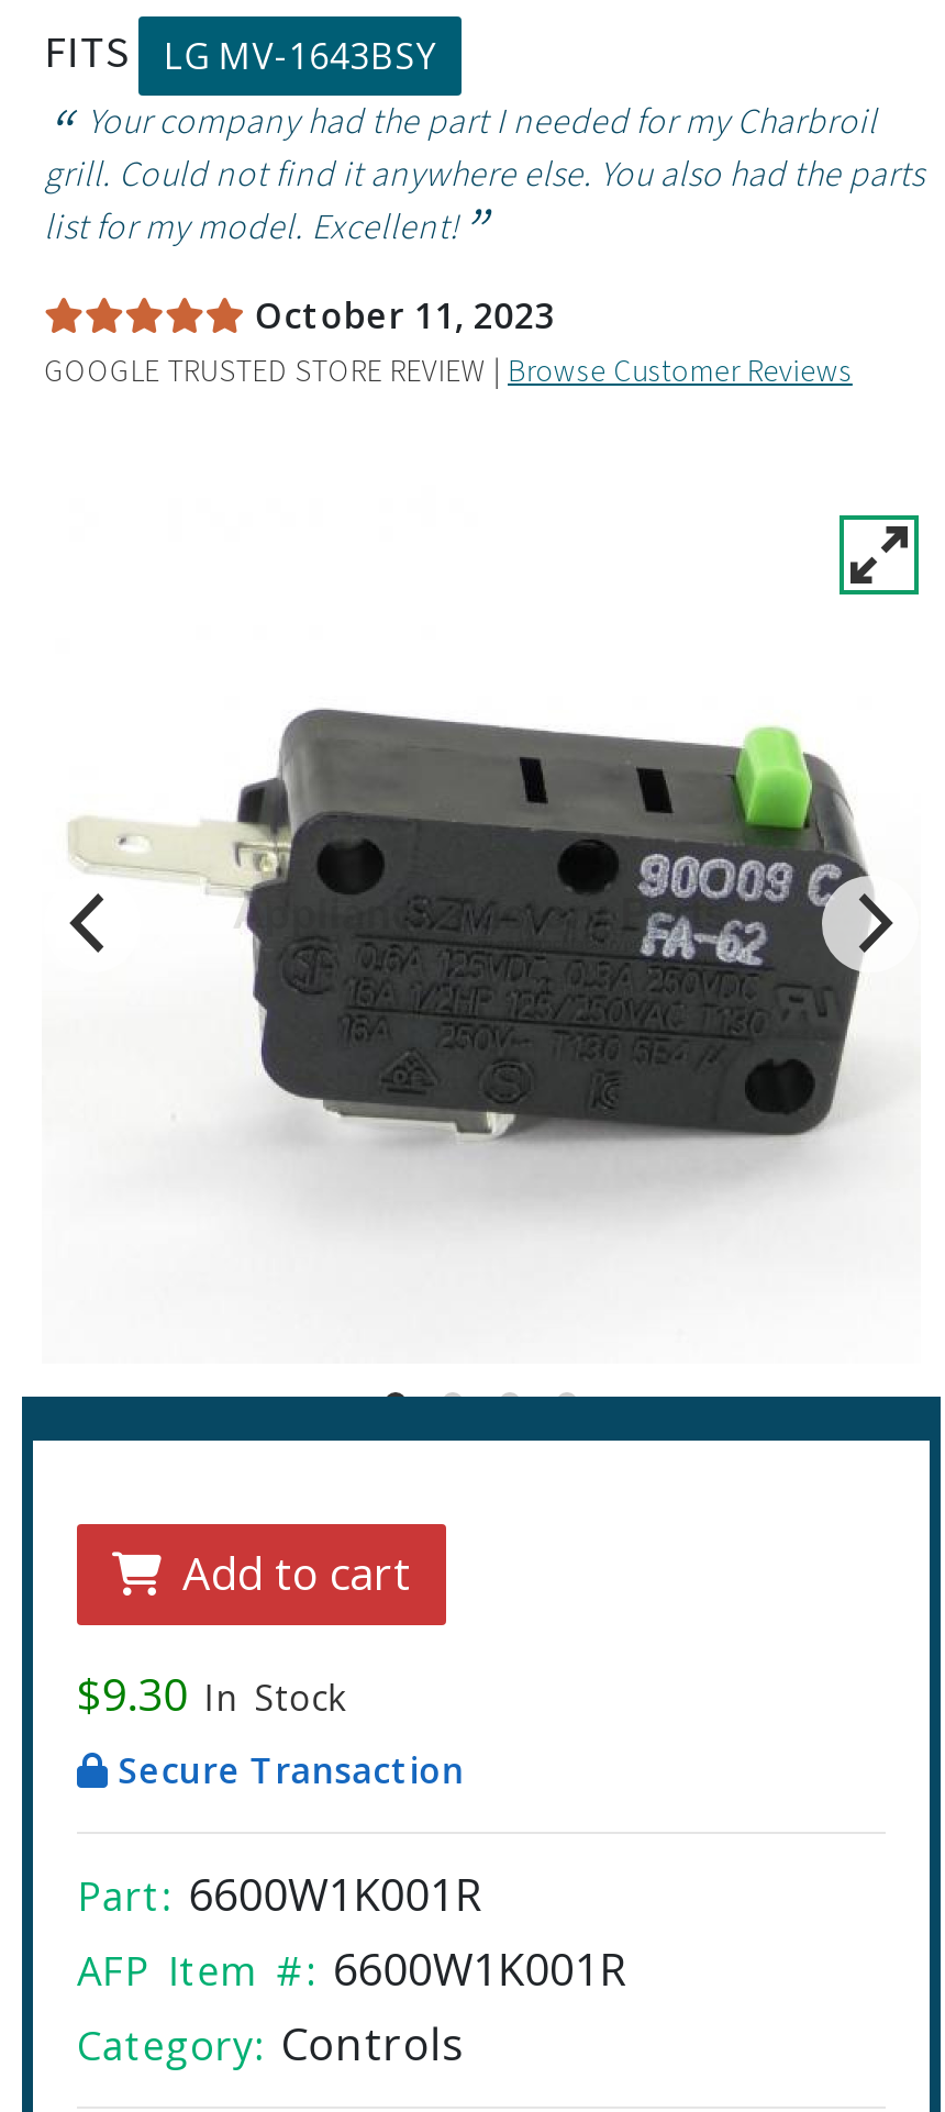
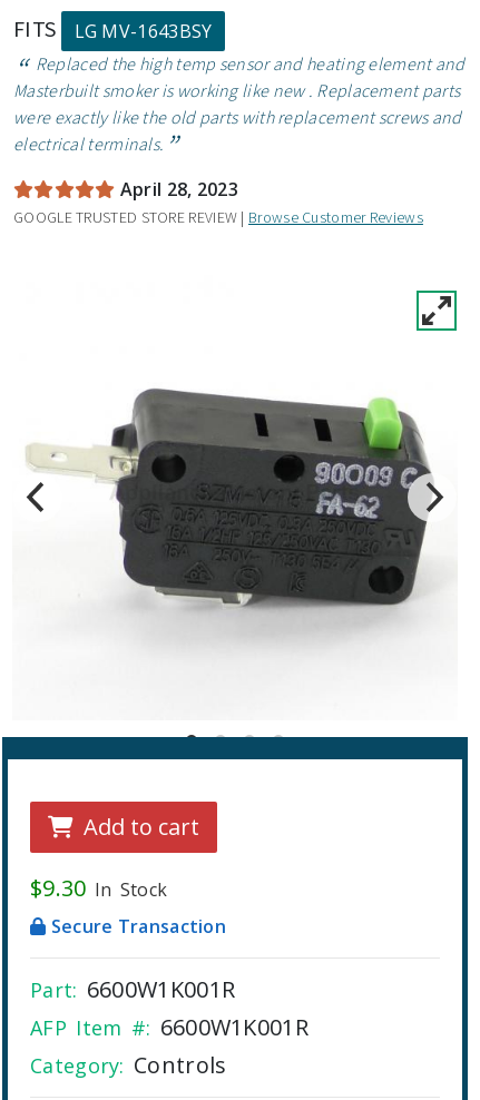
- Your company had the part I needed for my Charbroil
- grill. Could not find it anywhere else. You also had the parts
- list for my model. Excellent!
+ Replaced the high temp sensor and heating element and
+ Masterbuilt smoker is working like new . Replacement parts
+ were exactly like the old parts with replacement screws and
+ electrical terminals.

- October 11, 2023
+ April 28, 2023
